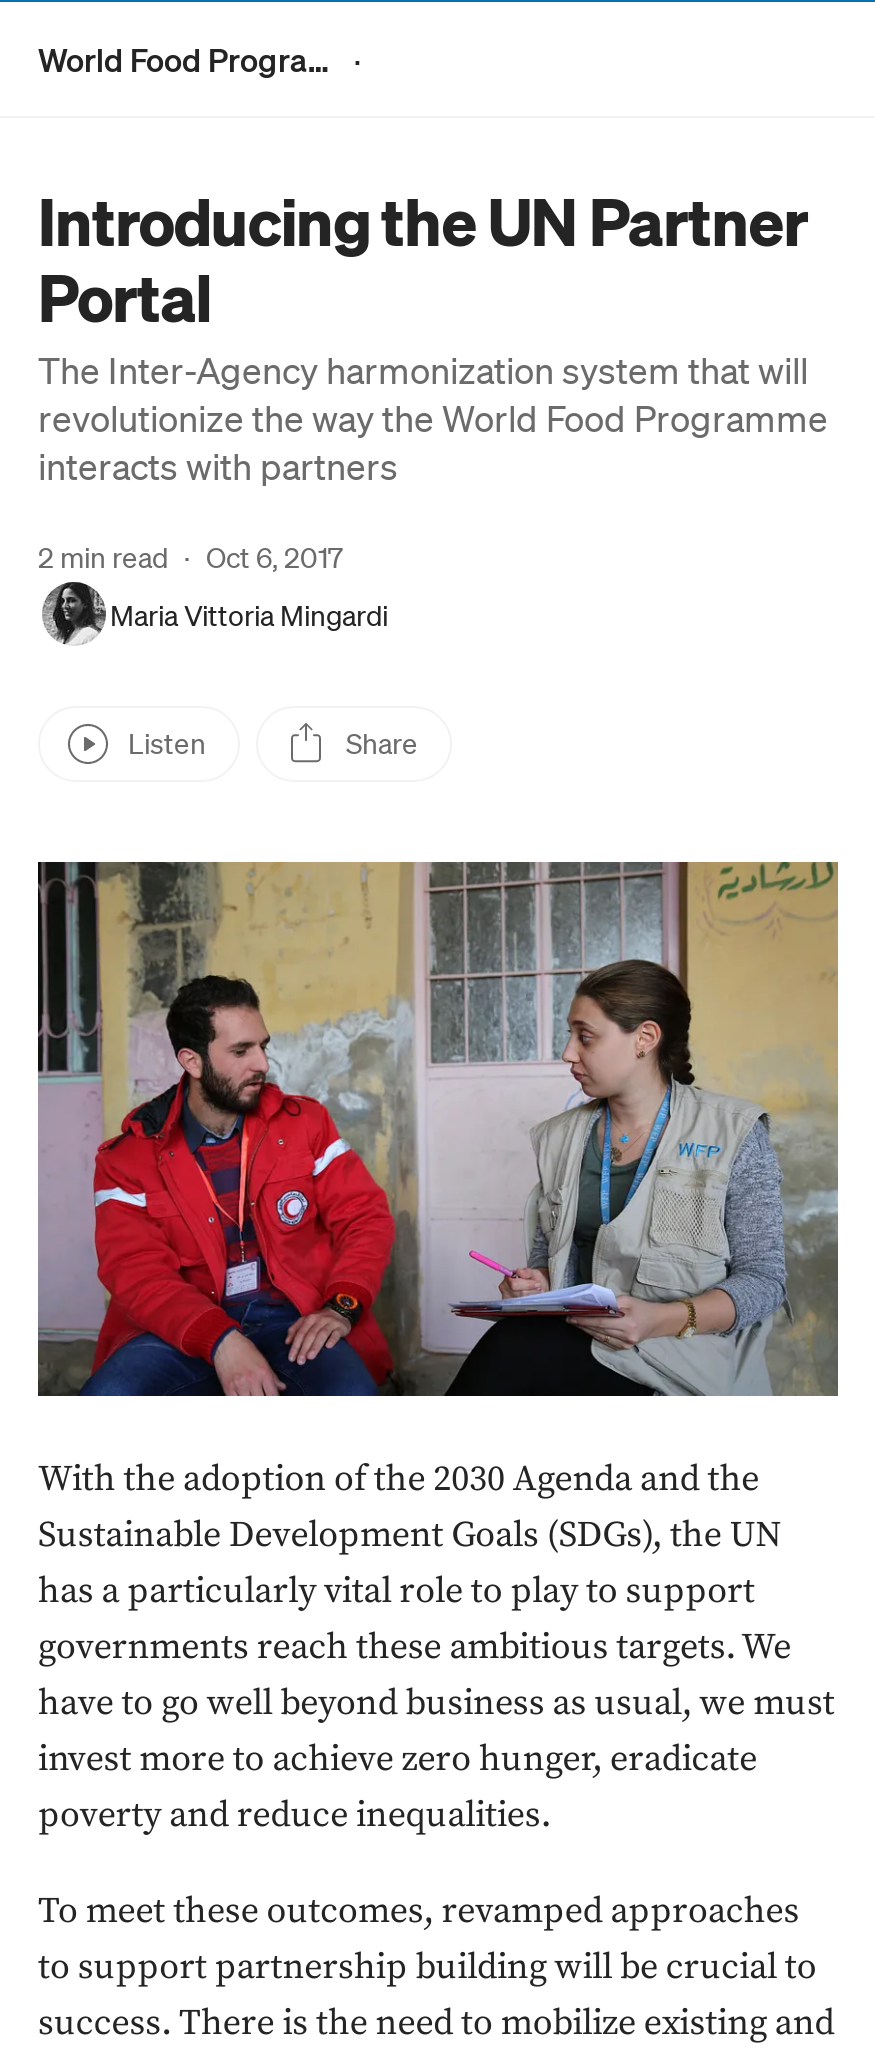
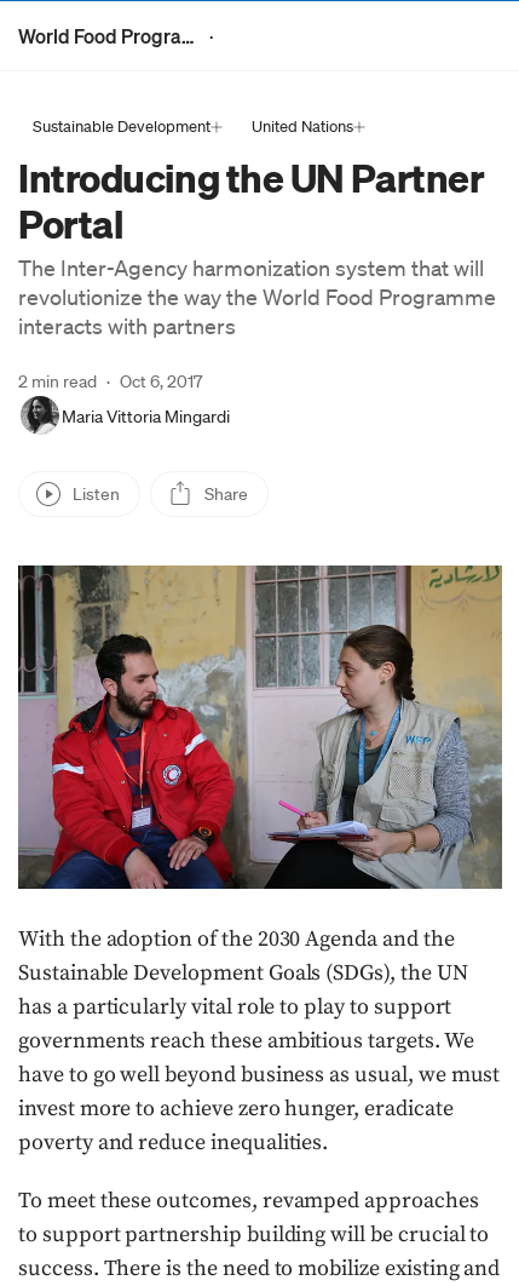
+ Sustainable Development
+ United Nations
